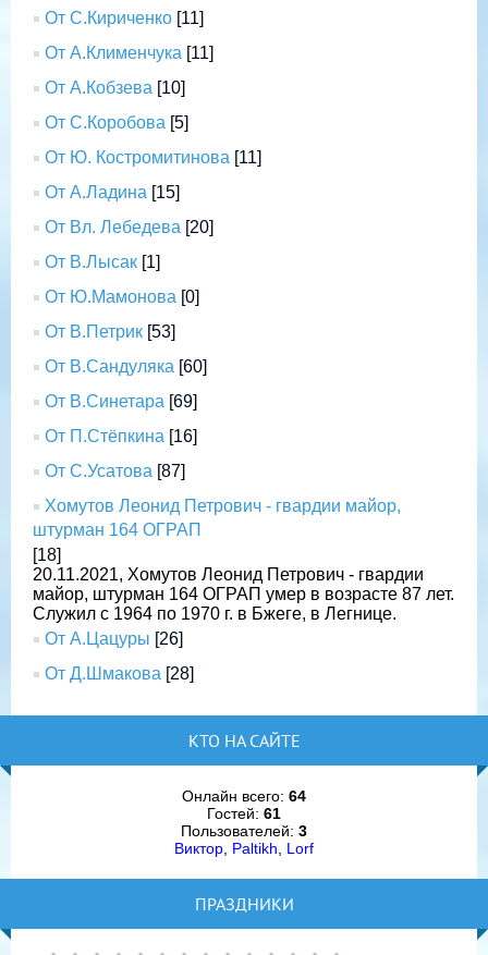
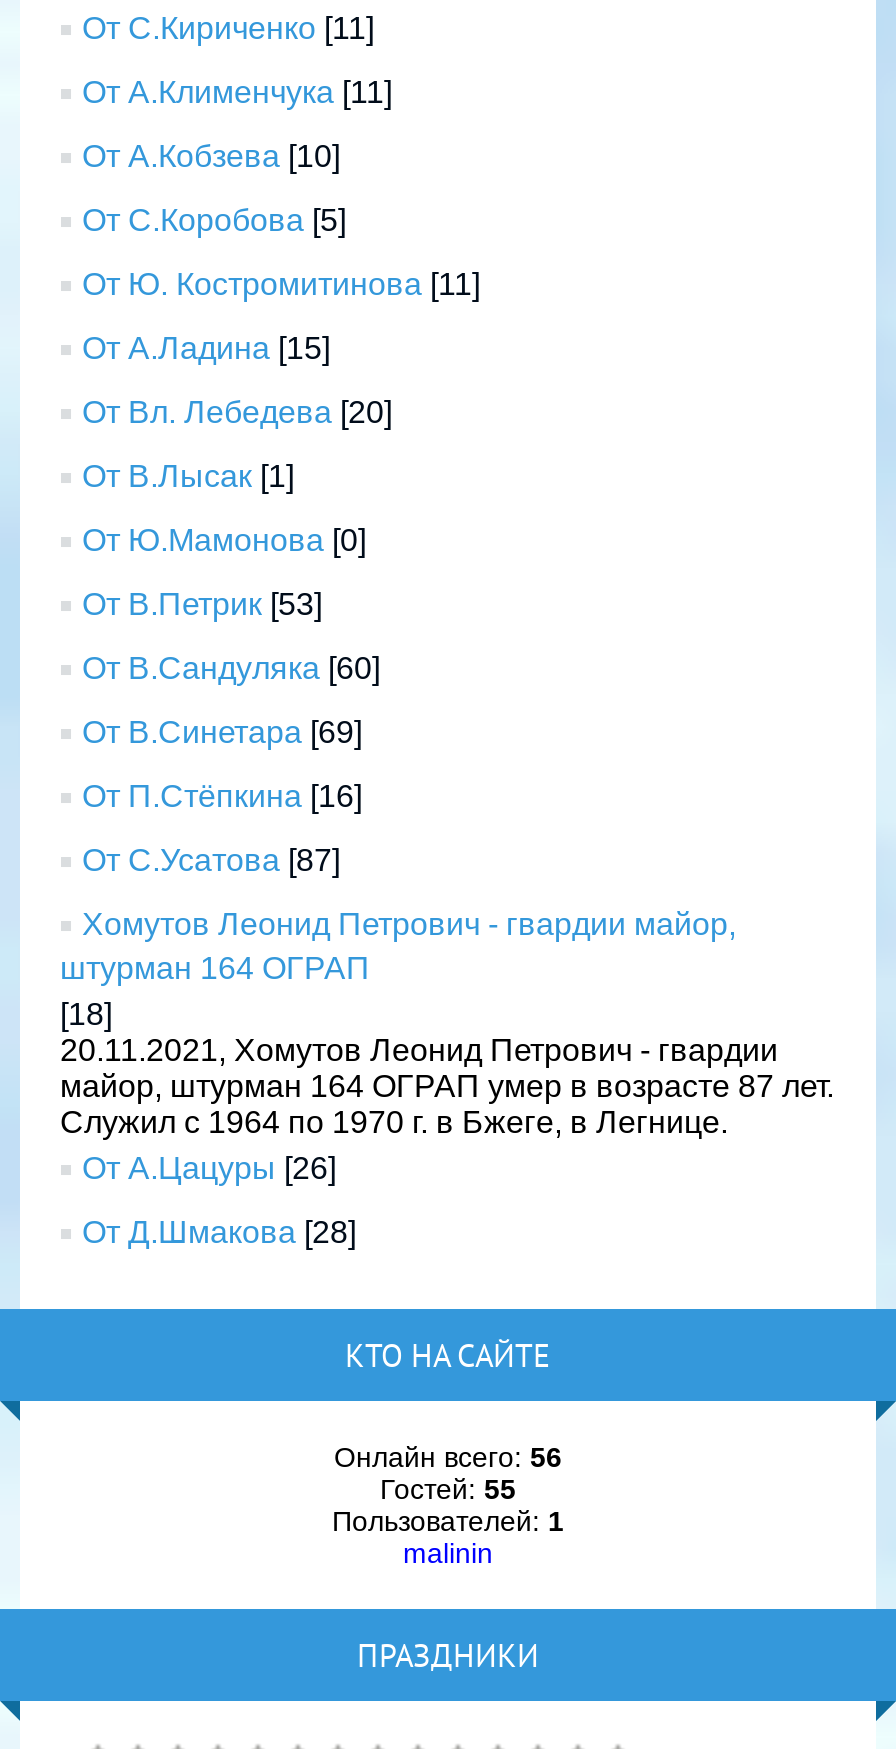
- Онлайн всего: 64
- Гостей: 61
- Пользователей: 3
- Виктор, Paltikh, Lorf
+ Онлайн всего: 56
+ Гостей: 55
+ Пользователей: 1
+ malinin
